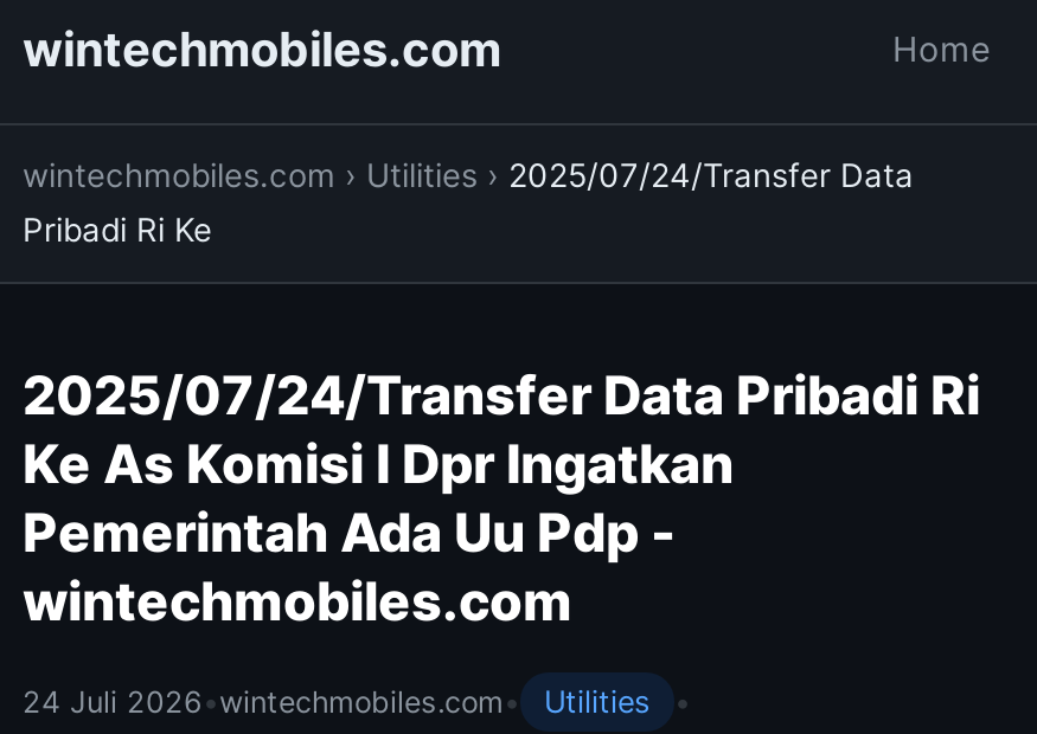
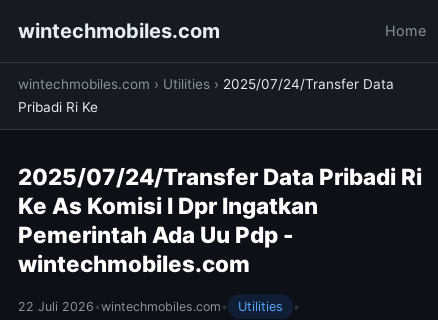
- 24 Juli 2026 • wintechmobiles.com •
+ 22 Juli 2026 • wintechmobiles.com •
